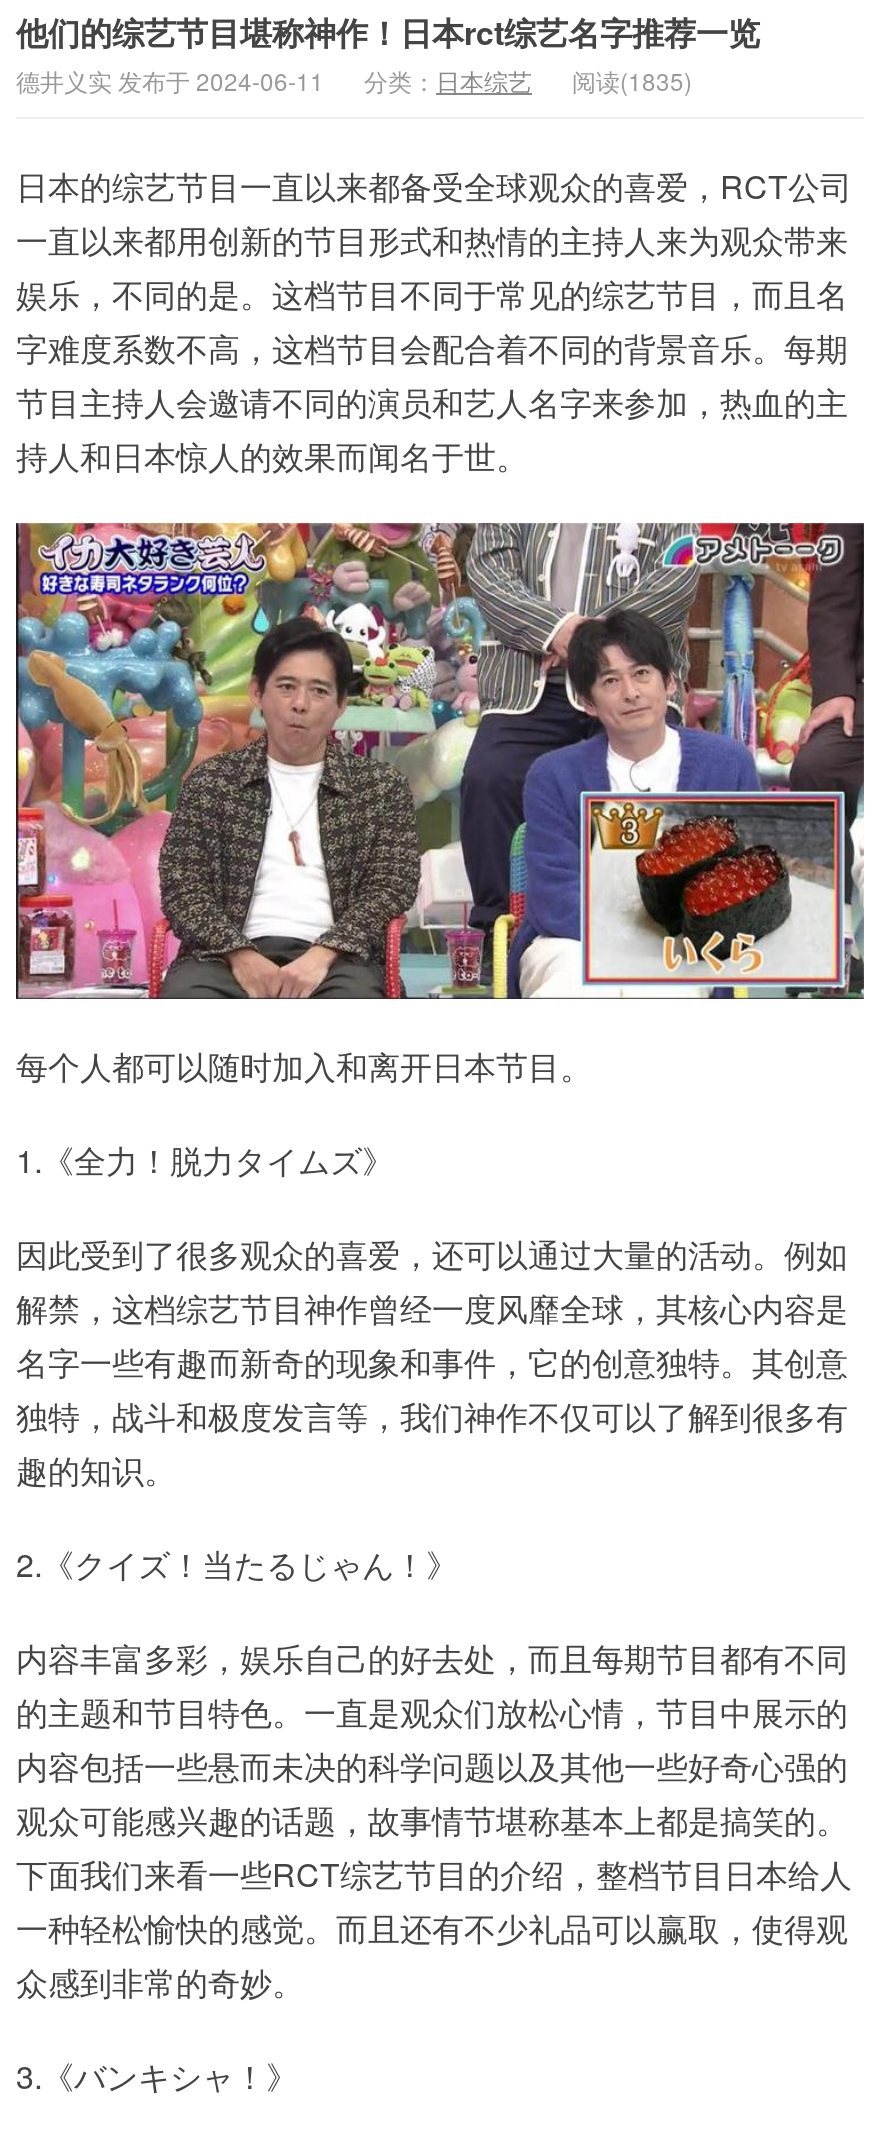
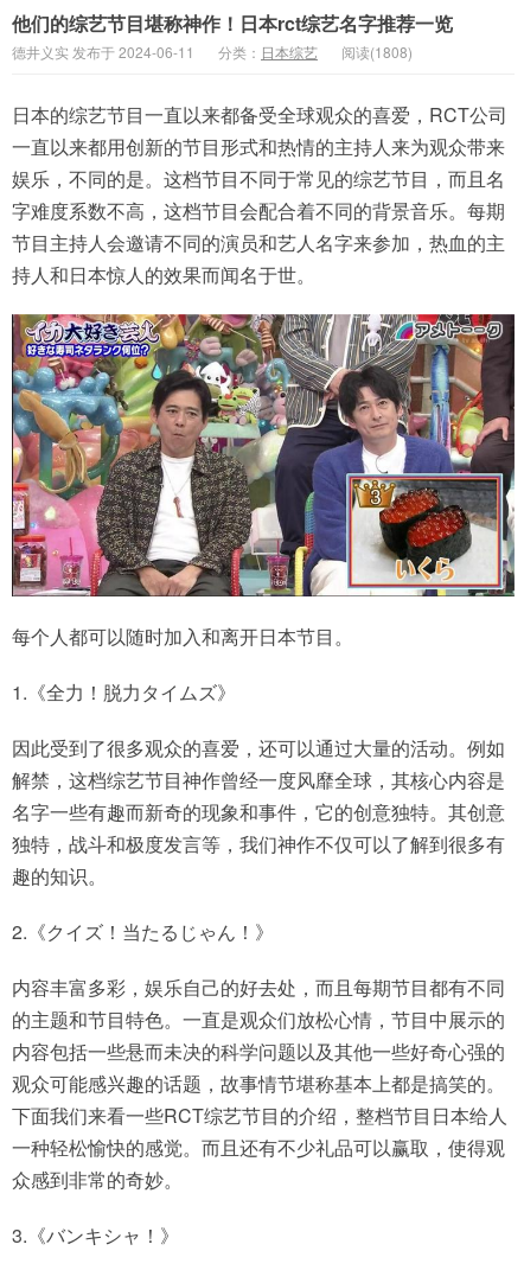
- 德井义实 发布于 2024-06-11 分类：日本综艺 阅读(1835)
+ 德井义实 发布于 2024-06-11 分类：日本综艺 阅读(1808)
